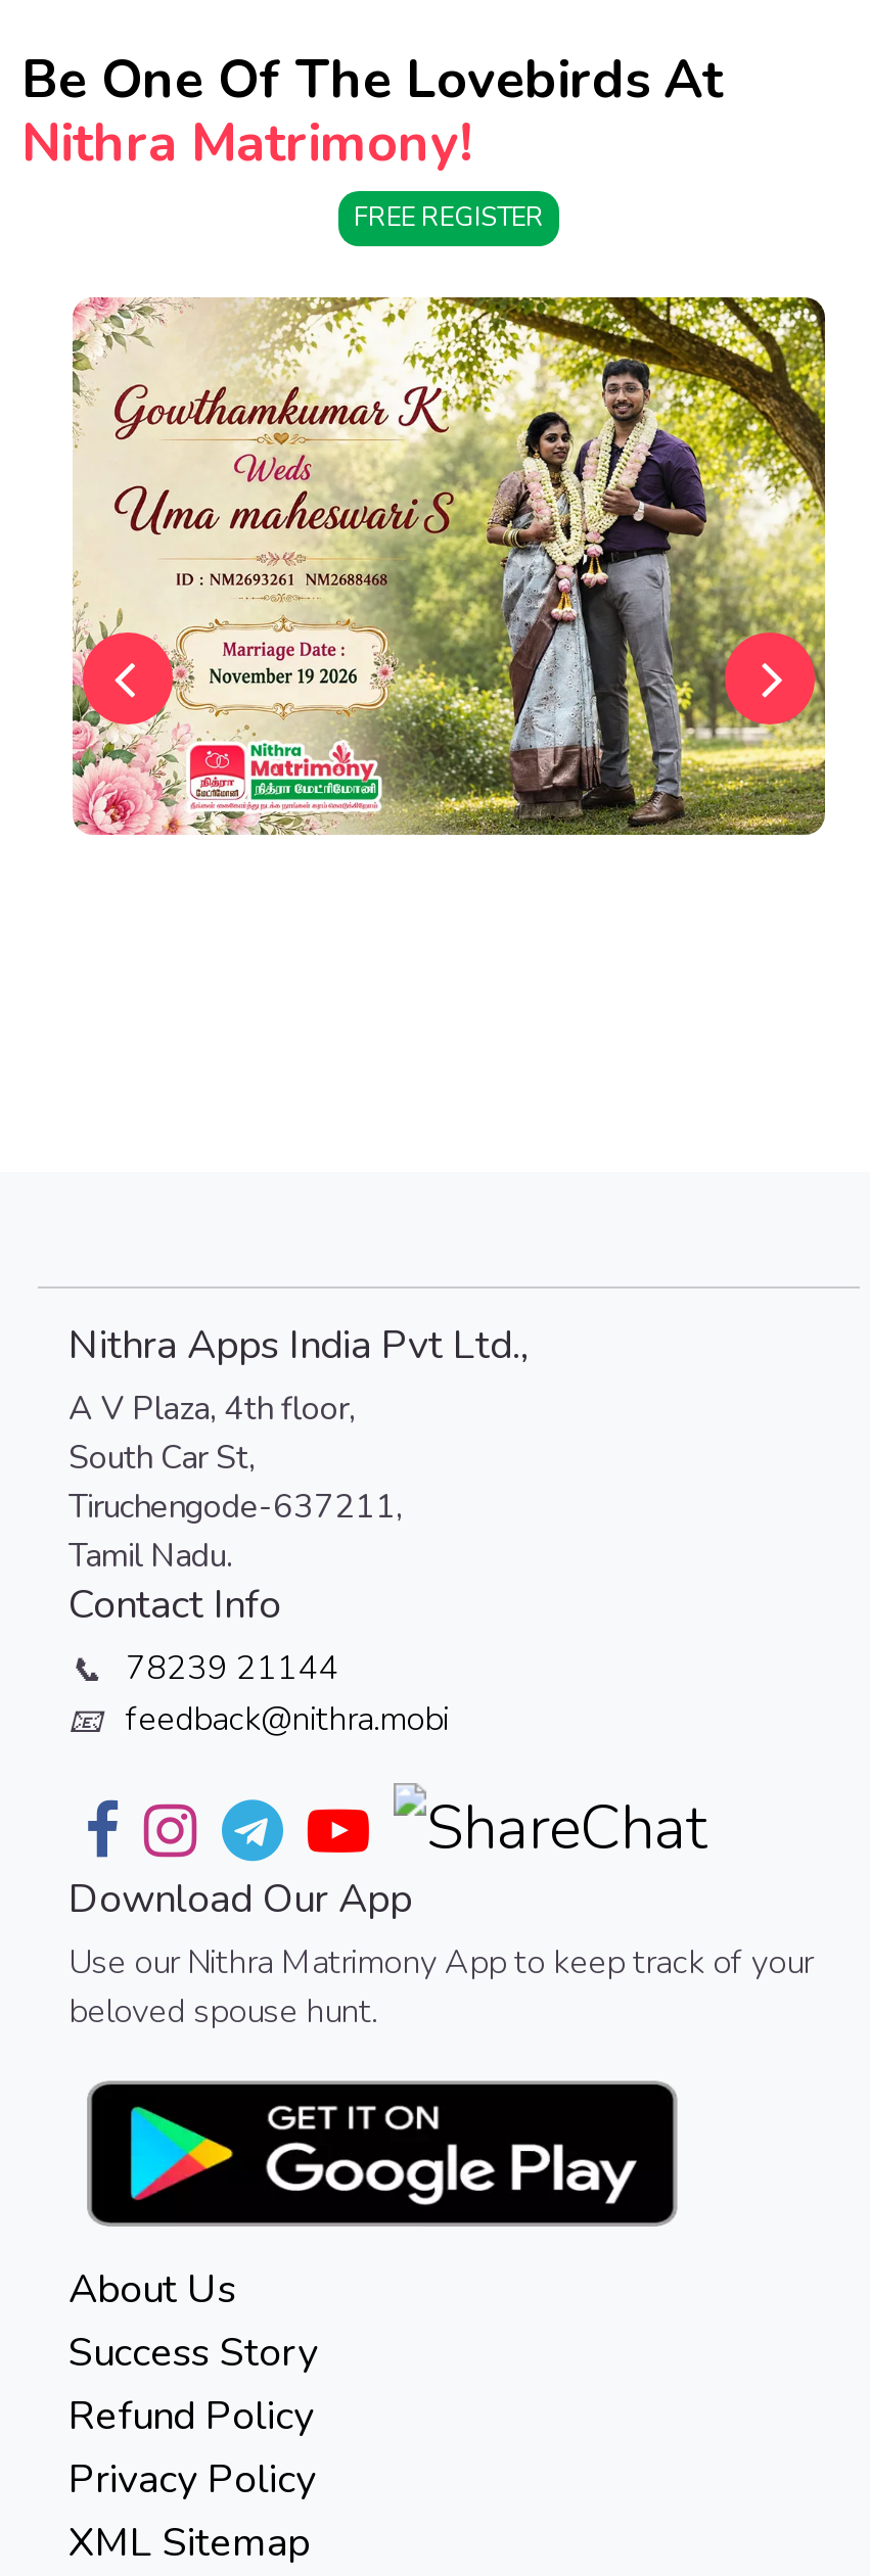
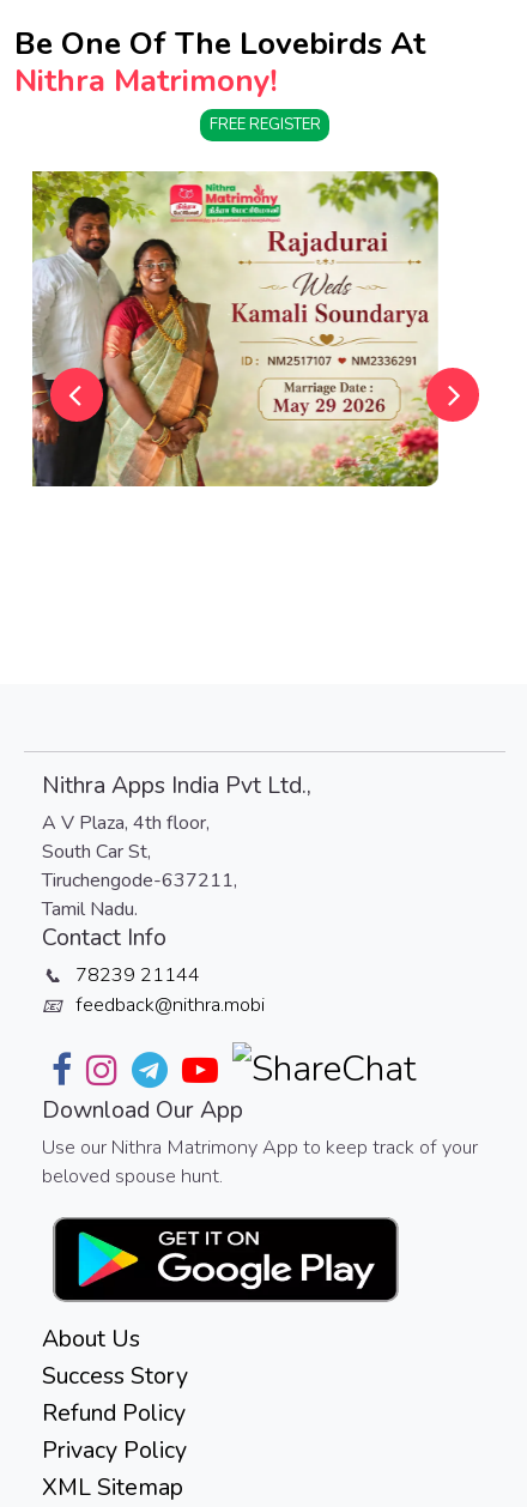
- [image]
+ [image]
